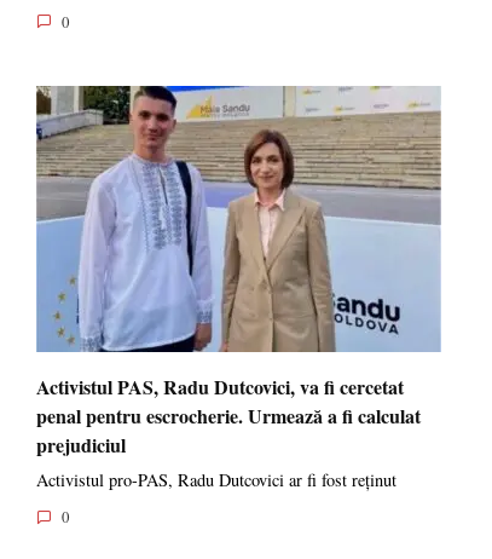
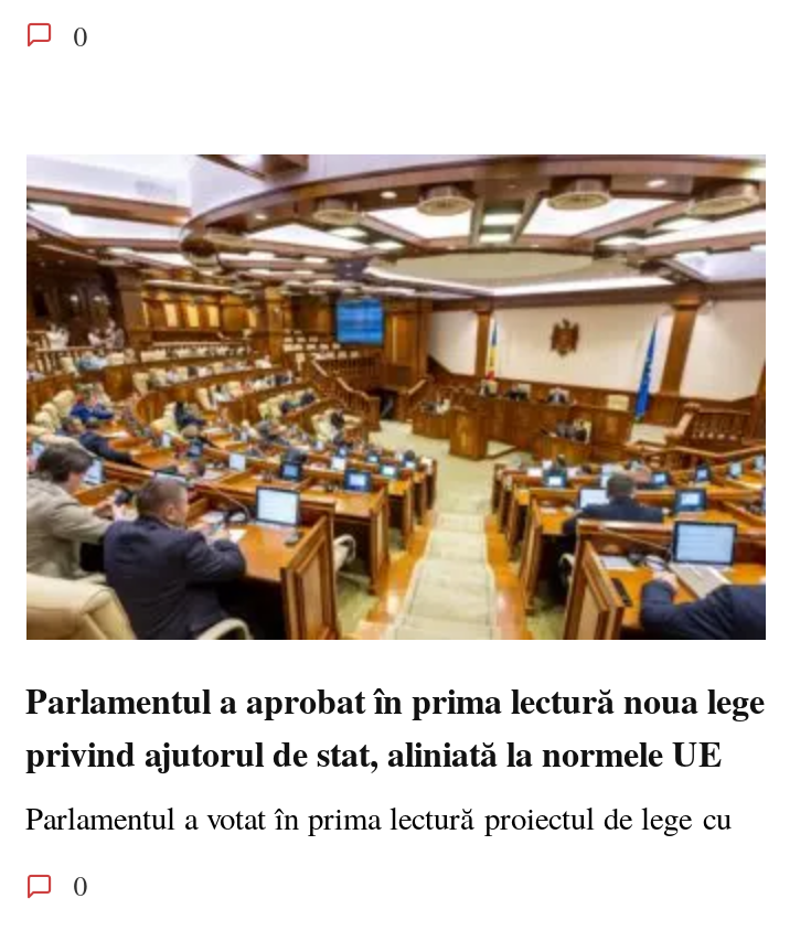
- [image]
- Activistul PAS, Radu Dutcovici, va fi cercetat
- penal pentru escrocherie. Urmează a fi calculat
- prejudiciul
- Activistul pro-PAS, Radu Dutcovici ar fi fost reținut
+ [image]
+ Parlamentul a aprobat în prima lectură noua lege
+ privind ajutorul de stat, aliniată la normele UE
+ Parlamentul a votat în prima lectură proiectul de lege cu
